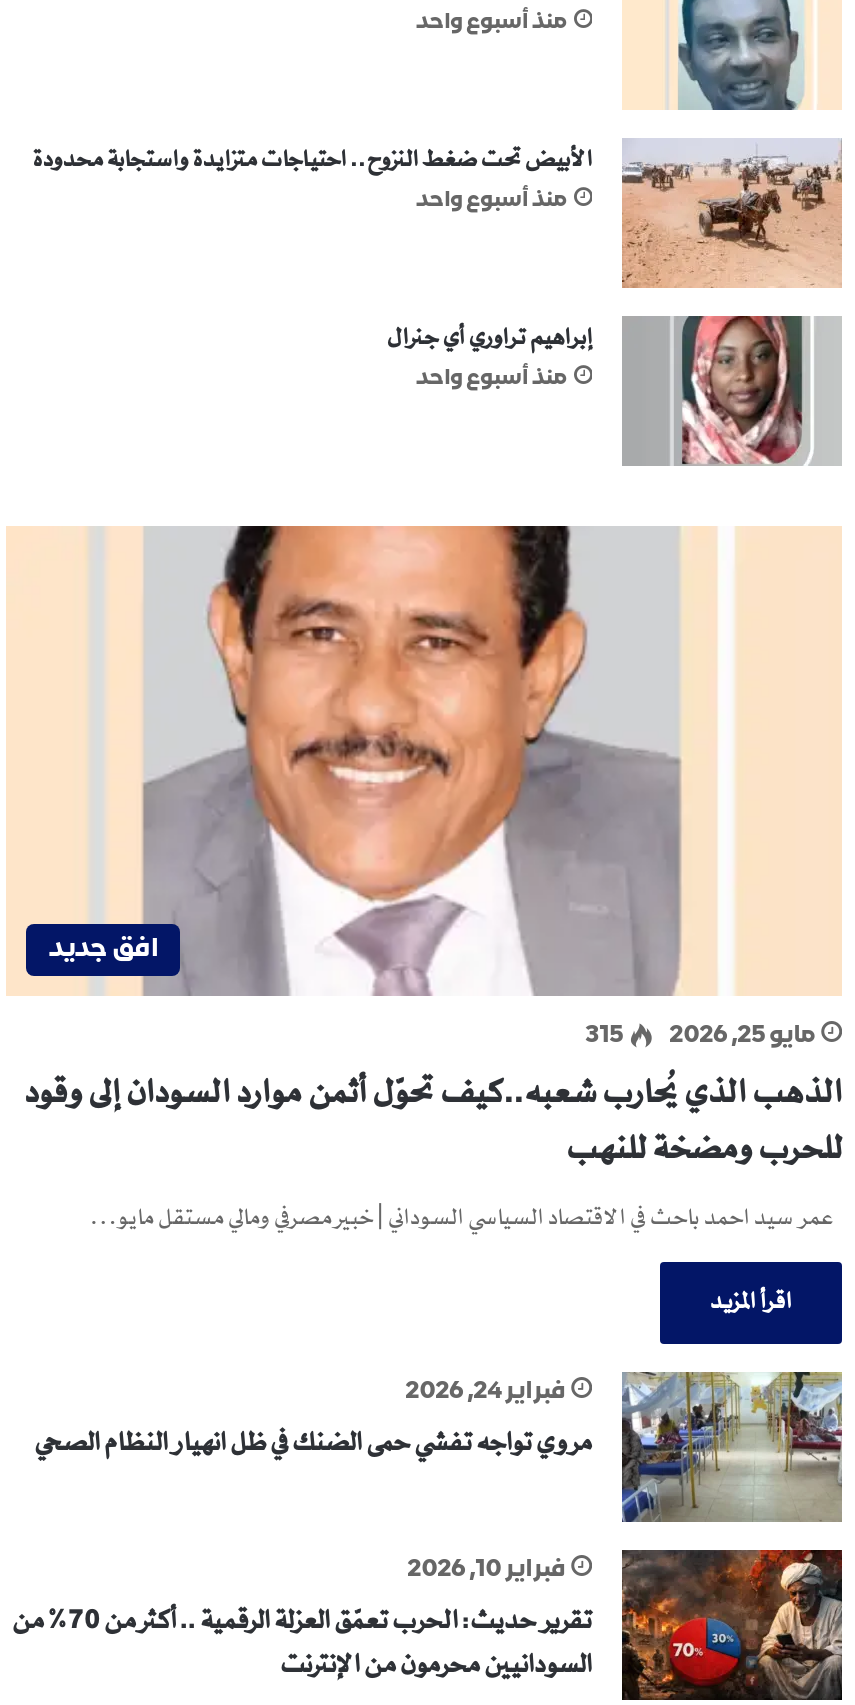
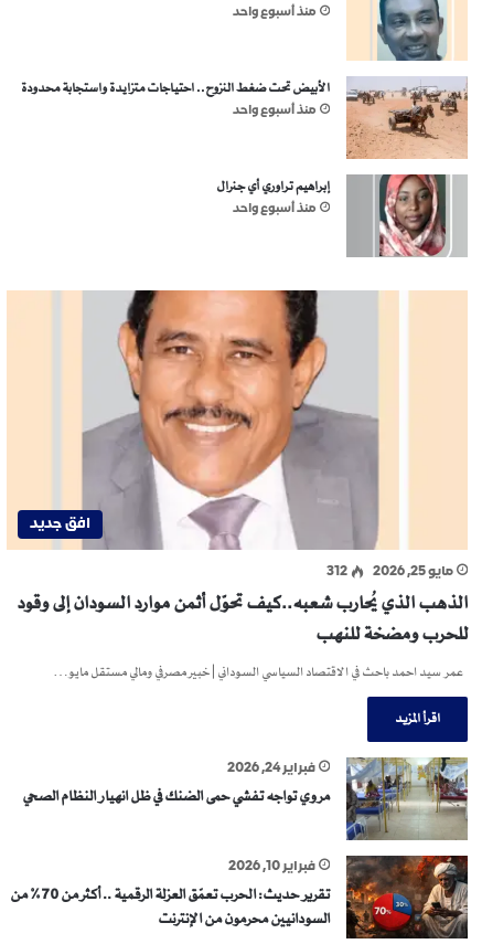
- 315
+ 312
